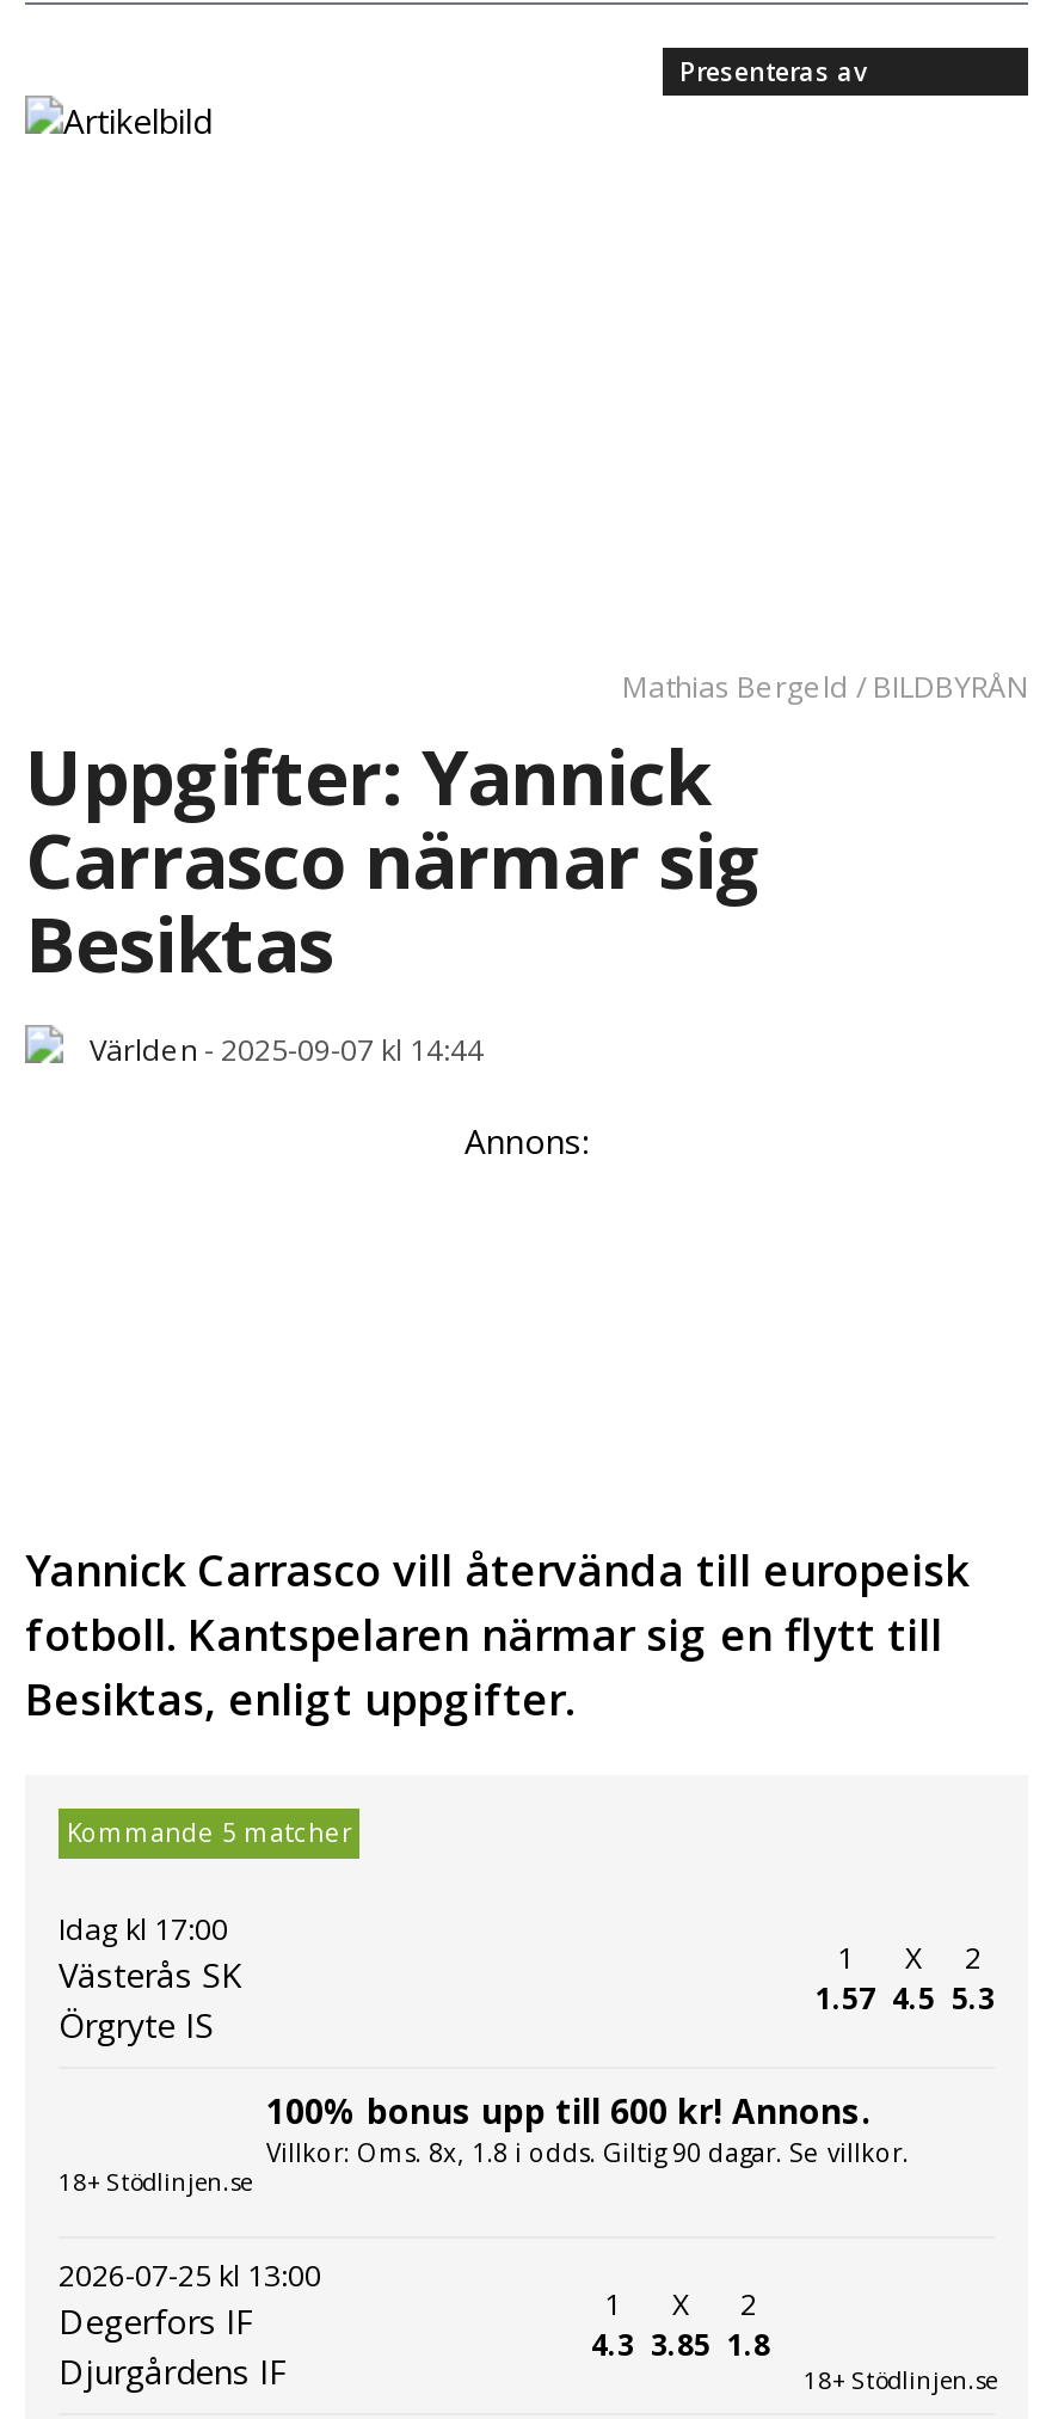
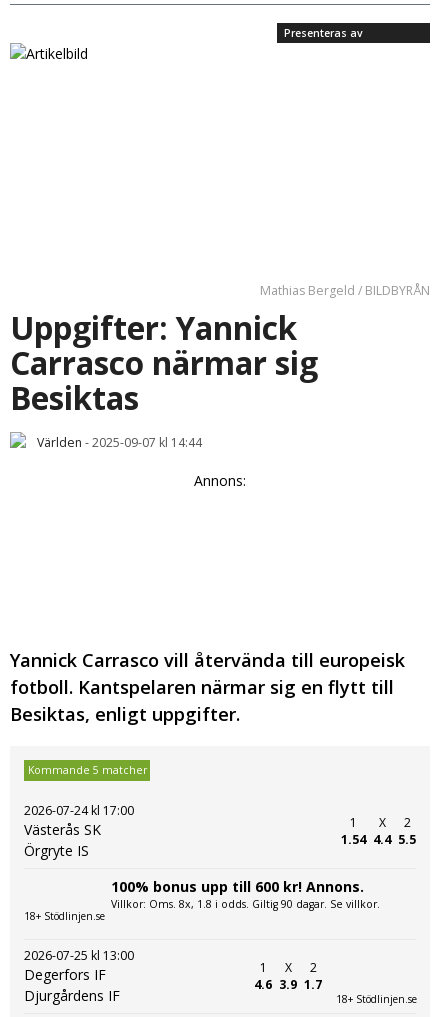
- Idag kl 17:00
+ 2026-07-24 kl 17:00

- 1.57
+ 1.54

- 4.5
+ 4.4

- 5.3
+ 5.5

- 4.3
+ 4.6

- 3.85
+ 3.9

- 1.8
+ 1.7
